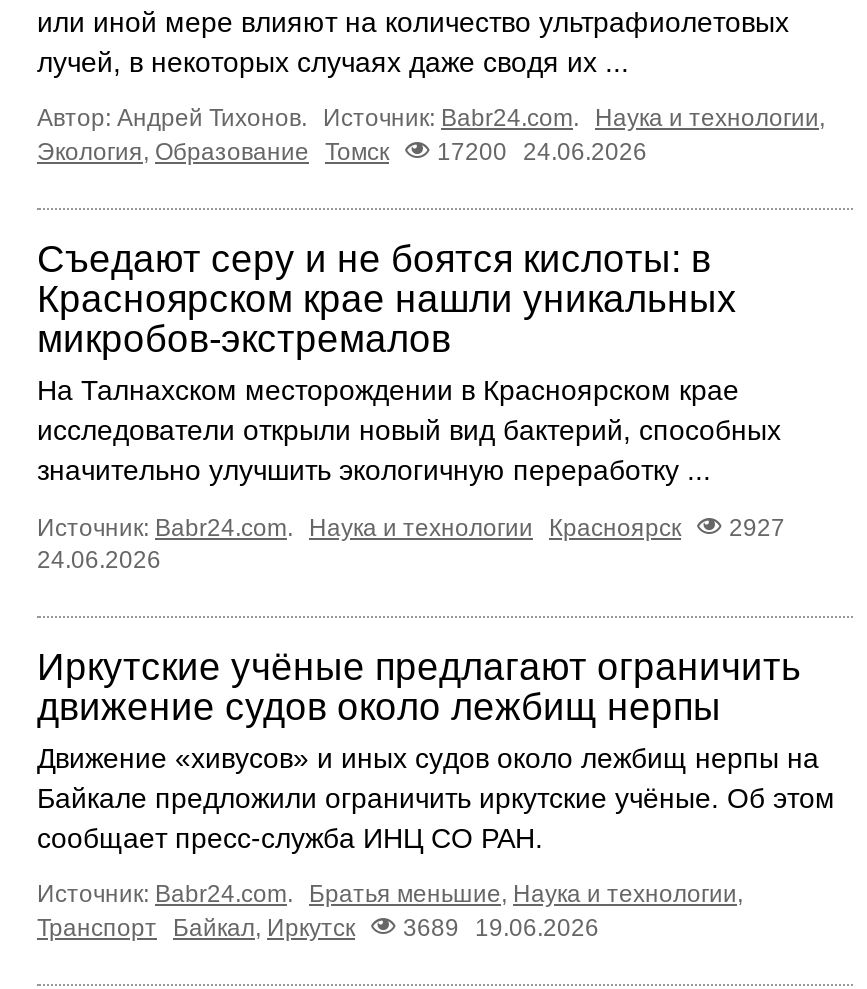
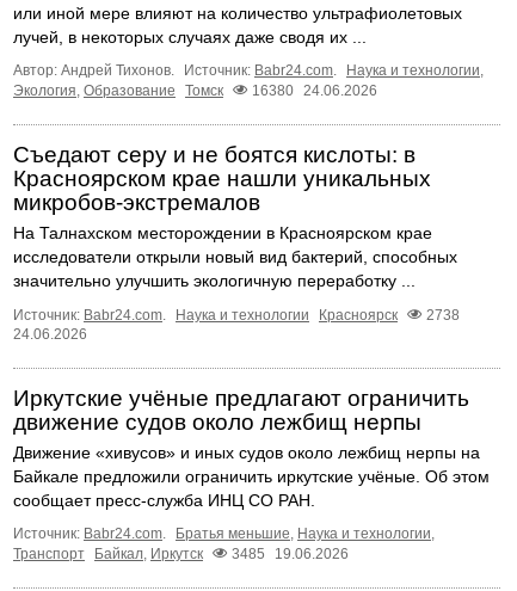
- Экология, Образование Томск 17200 24.06.2026
+ Экология, Образование Томск 16380 24.06.2026

- Источник: Babr24.com. Наука и технологии Красноярск 2927
+ Источник: Babr24.com. Наука и технологии Красноярск 2738

- Транспорт Байкал, Иркутск 3689 19.06.2026
+ Транспорт Байкал, Иркутск 3485 19.06.2026
